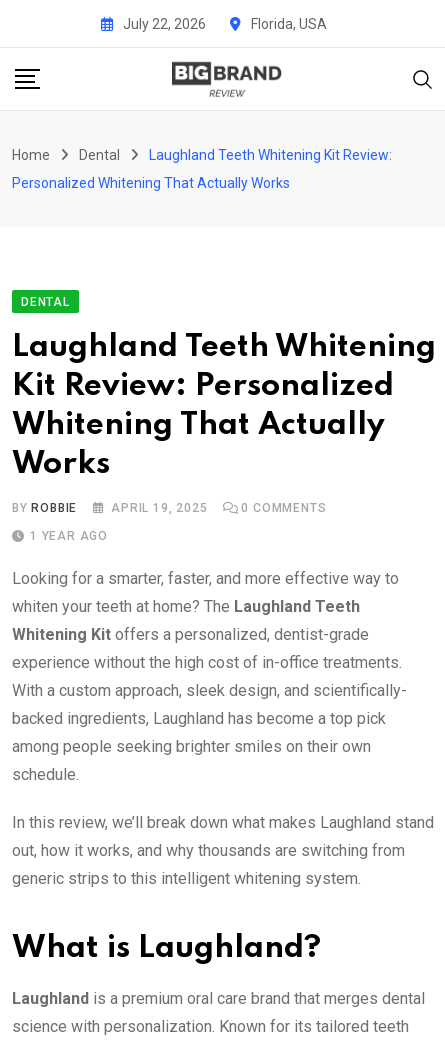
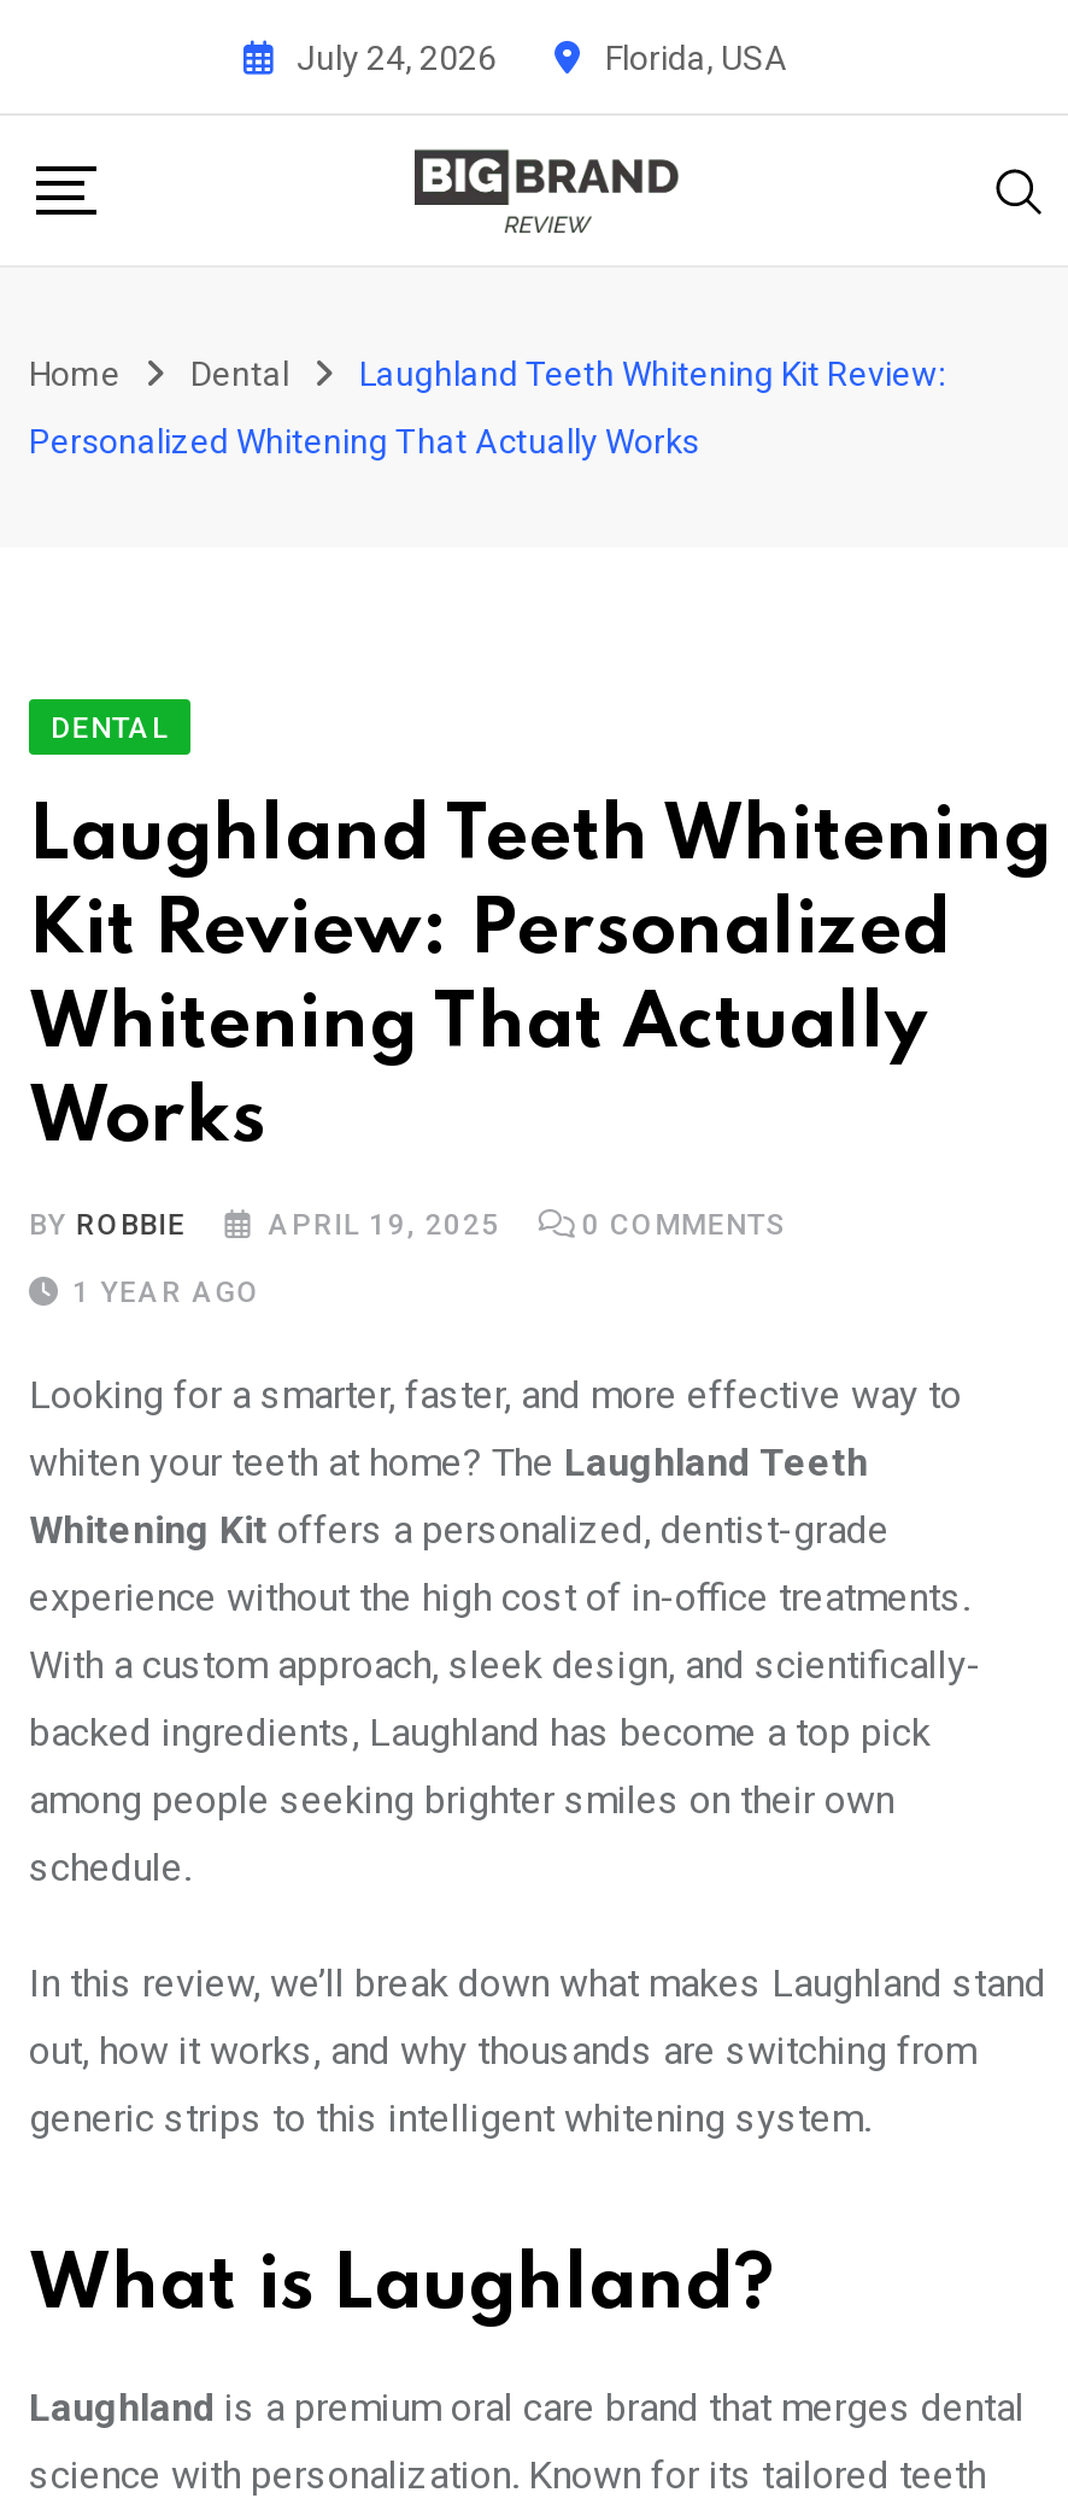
- July 22, 2026
+ July 24, 2026
